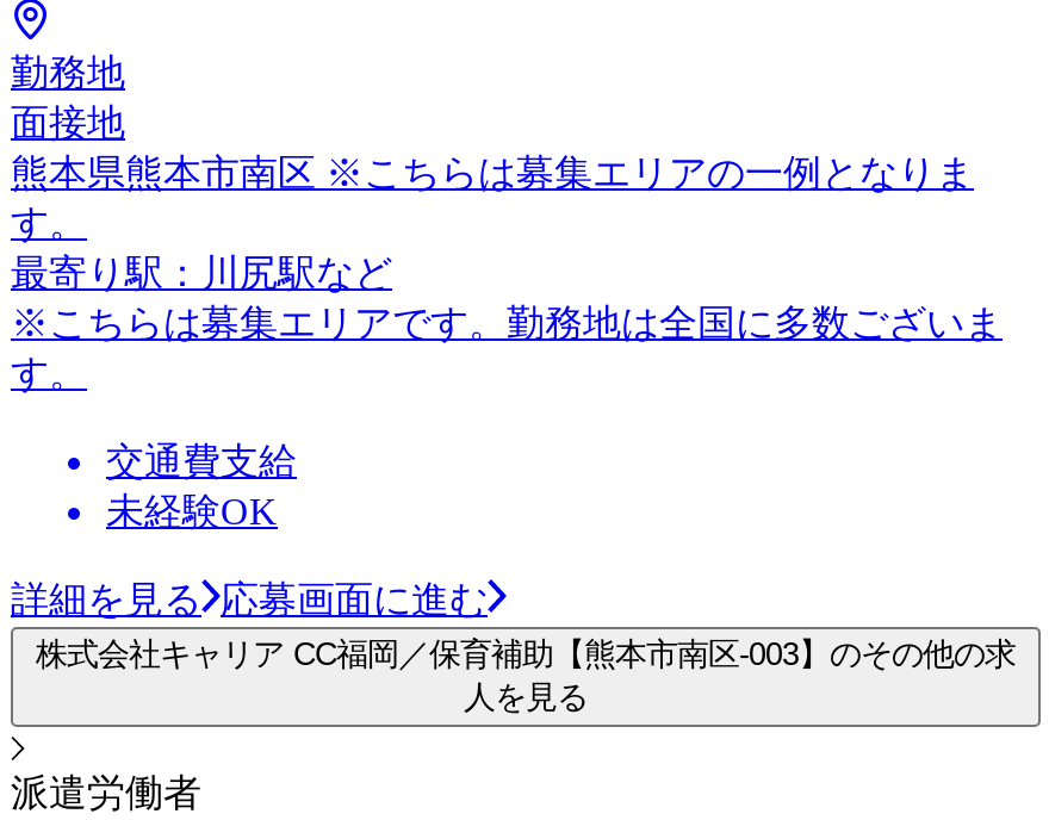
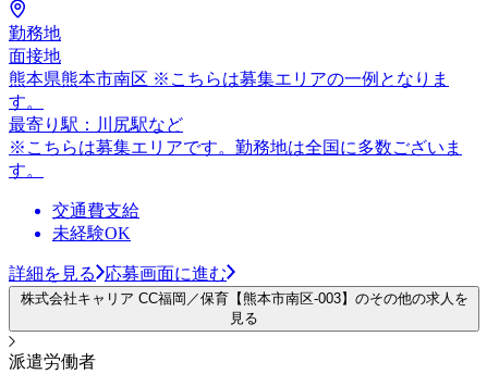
- 株式会社キャリア CC福岡／保育補助【熊本市南区-003】のその他の求
- 人を見る
+ 株式会社キャリア CC福岡／保育【熊本市南区-003】のその他の求人を
+ 見る
